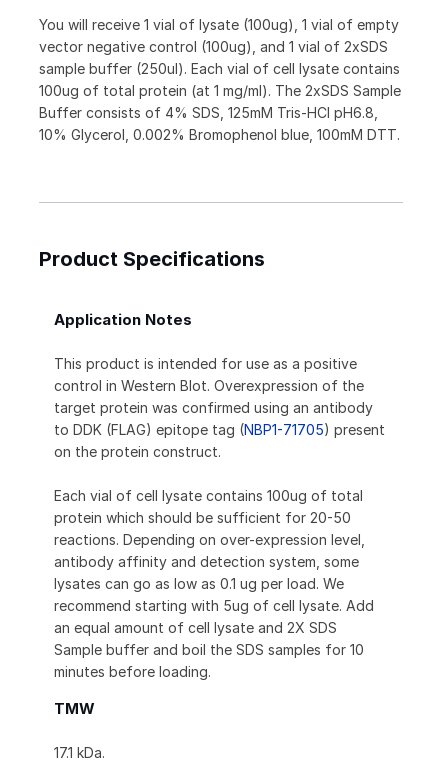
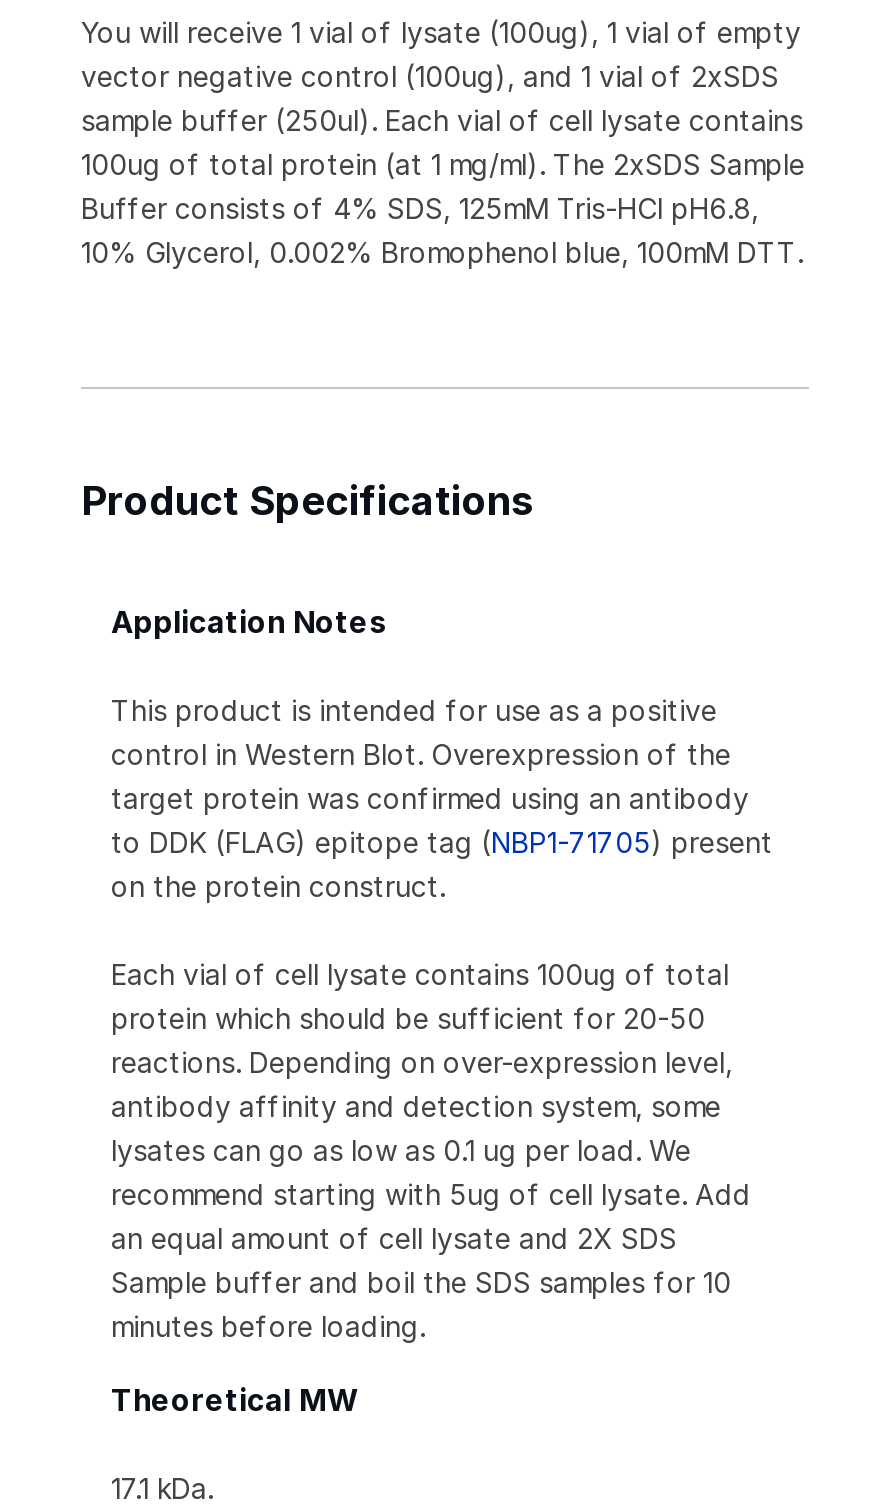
- TMW
+ Theoretical MW
